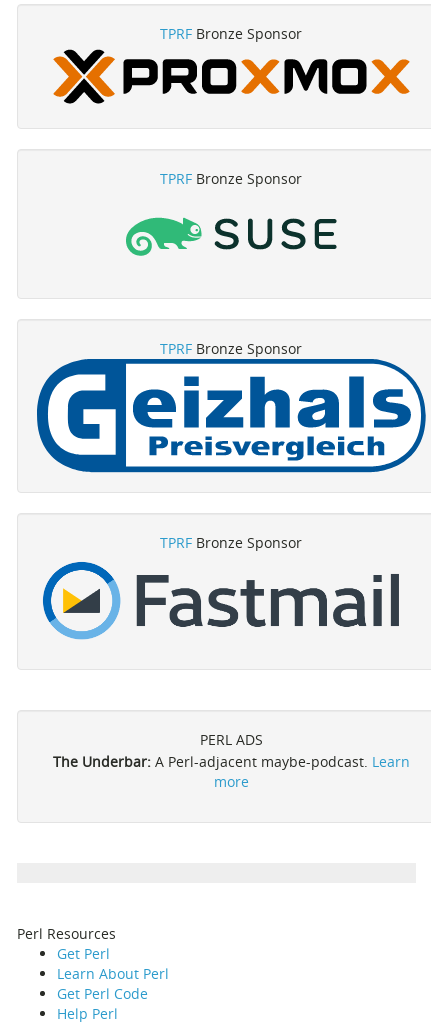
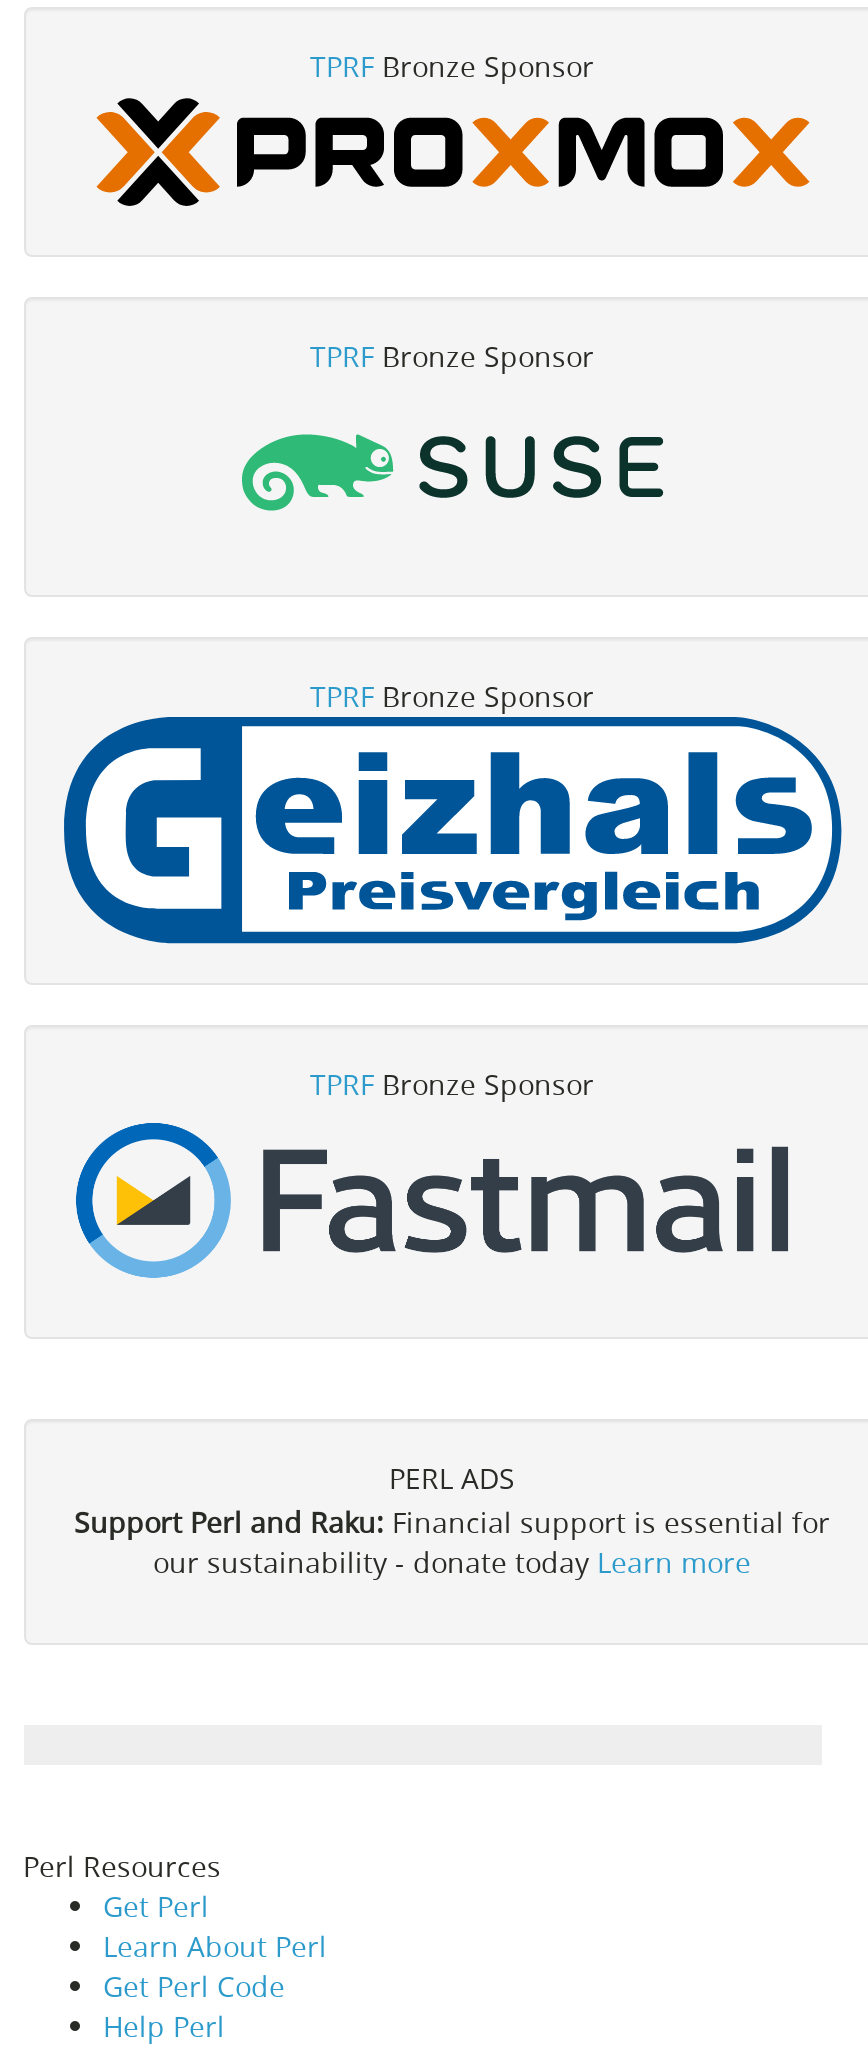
- The Underbar: A Perl-adjacent maybe-podcast. Learn
- more
+ Support Perl and Raku: Financial support is essential for
+ our sustainability - donate today Learn more
